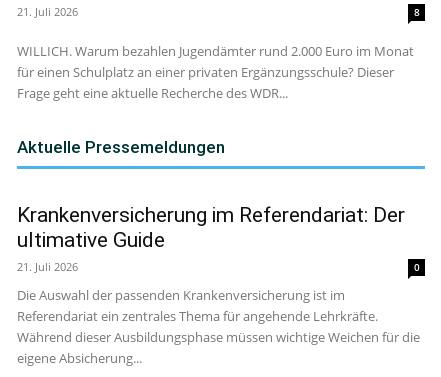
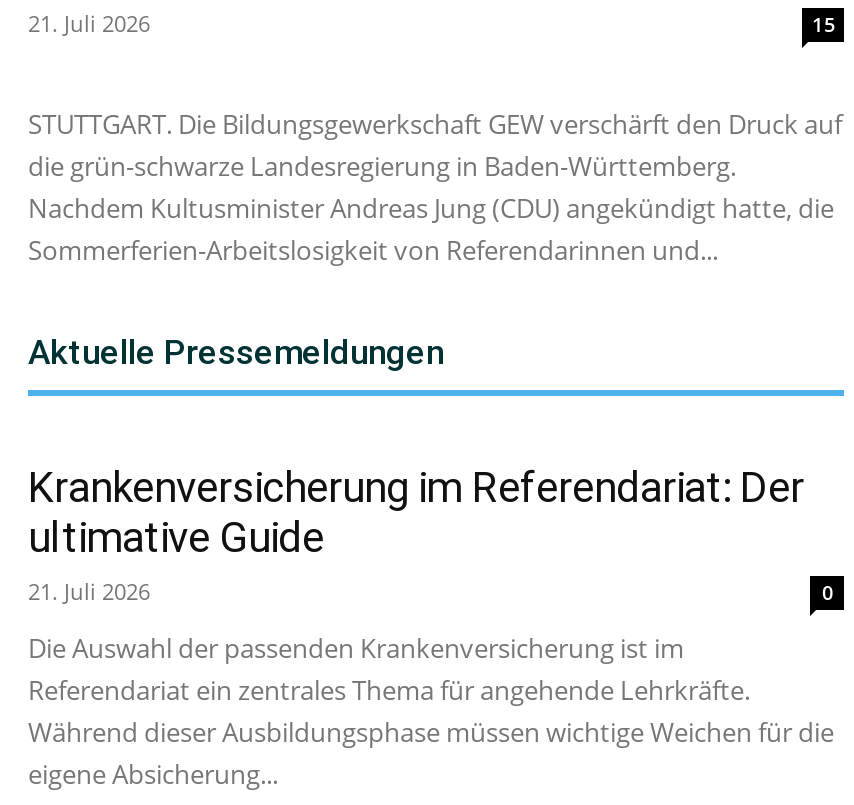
- 8
+ 15

- WILLICH. Warum bezahlen Jugendämter rund 2.000 Euro im Monat
- für einen Schulplatz an einer privaten Ergänzungsschule? Dieser
- Frage geht eine aktuelle Recherche des WDR...
+ STUTTGART. Die Bildungsgewerkschaft GEW verschärft den Druck auf
+ die grün-schwarze Landesregierung in Baden-Württemberg.
+ Nachdem Kultusminister Andreas Jung (CDU) angekündigt hatte, die
+ Sommerferien-Arbeitslosigkeit von Referendarinnen und...
